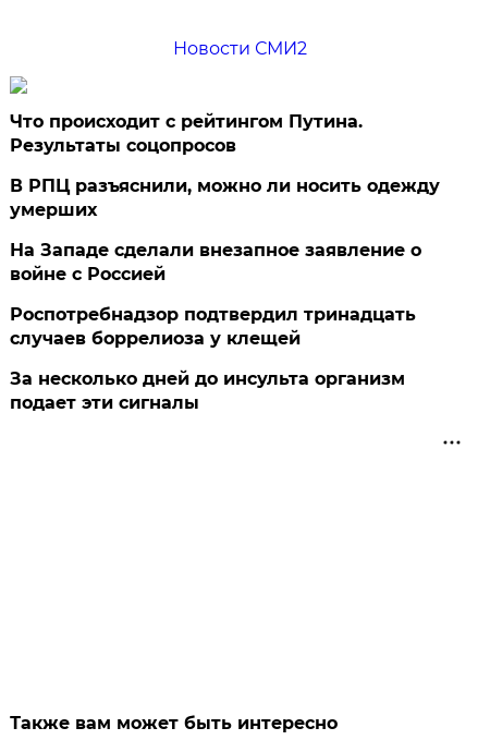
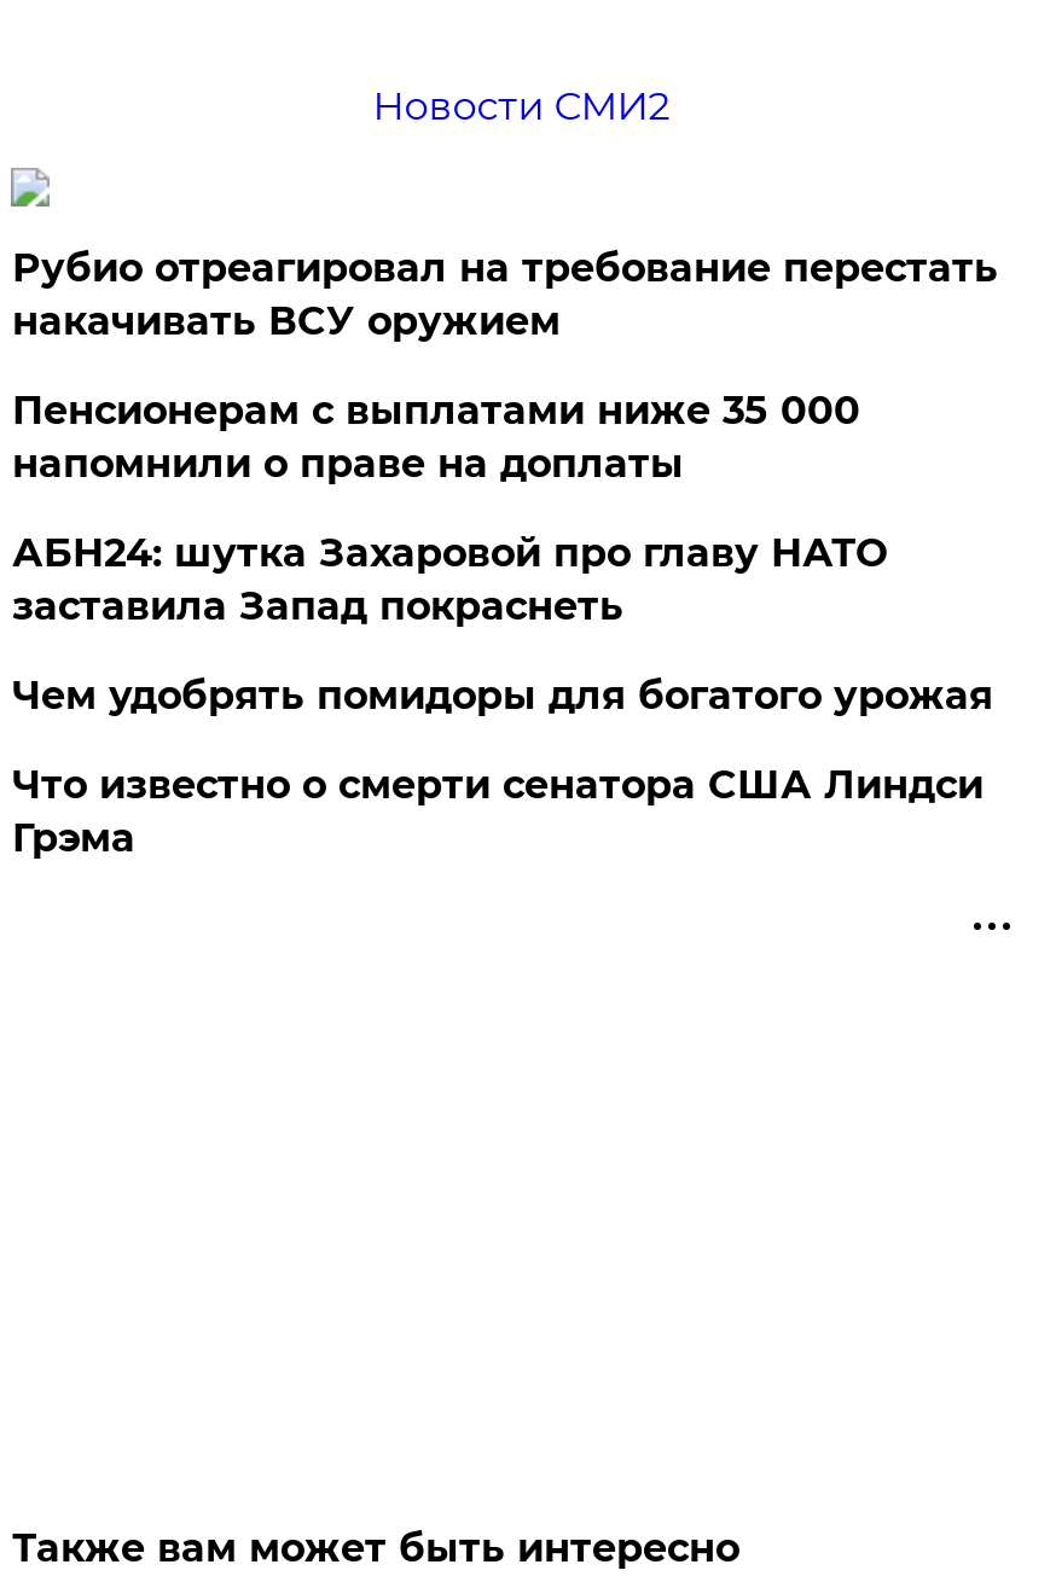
- Что происходит с рейтингом Путина.
- Результаты соцопросов
+ Рубио отреагировал на требование перестать
+ накачивать ВСУ оружием

- В РПЦ разъяснили, можно ли носить одежду
- умерших
+ Пенсионерам с выплатами ниже 35 000
+ напомнили о праве на доплаты

- На Западе сделали внезапное заявление о
- войне с Россией
+ АБН24: шутка Захаровой про главу НАТО
+ заставила Запад покраснеть

- Роспотребнадзор подтвердил тринадцать
- случаев боррелиоза у клещей
+ Чем удобрять помидоры для богатого урожая

- За несколько дней до инсульта организм
- подает эти сигналы
+ Что известно о смерти сенатора США Линдси
+ Грэма
